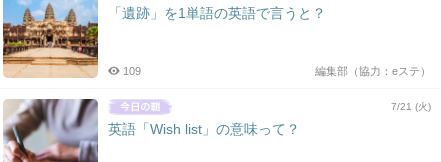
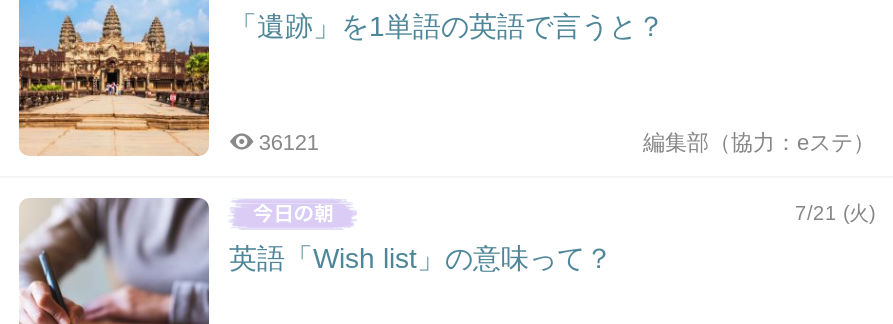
- 109
+ 36121
